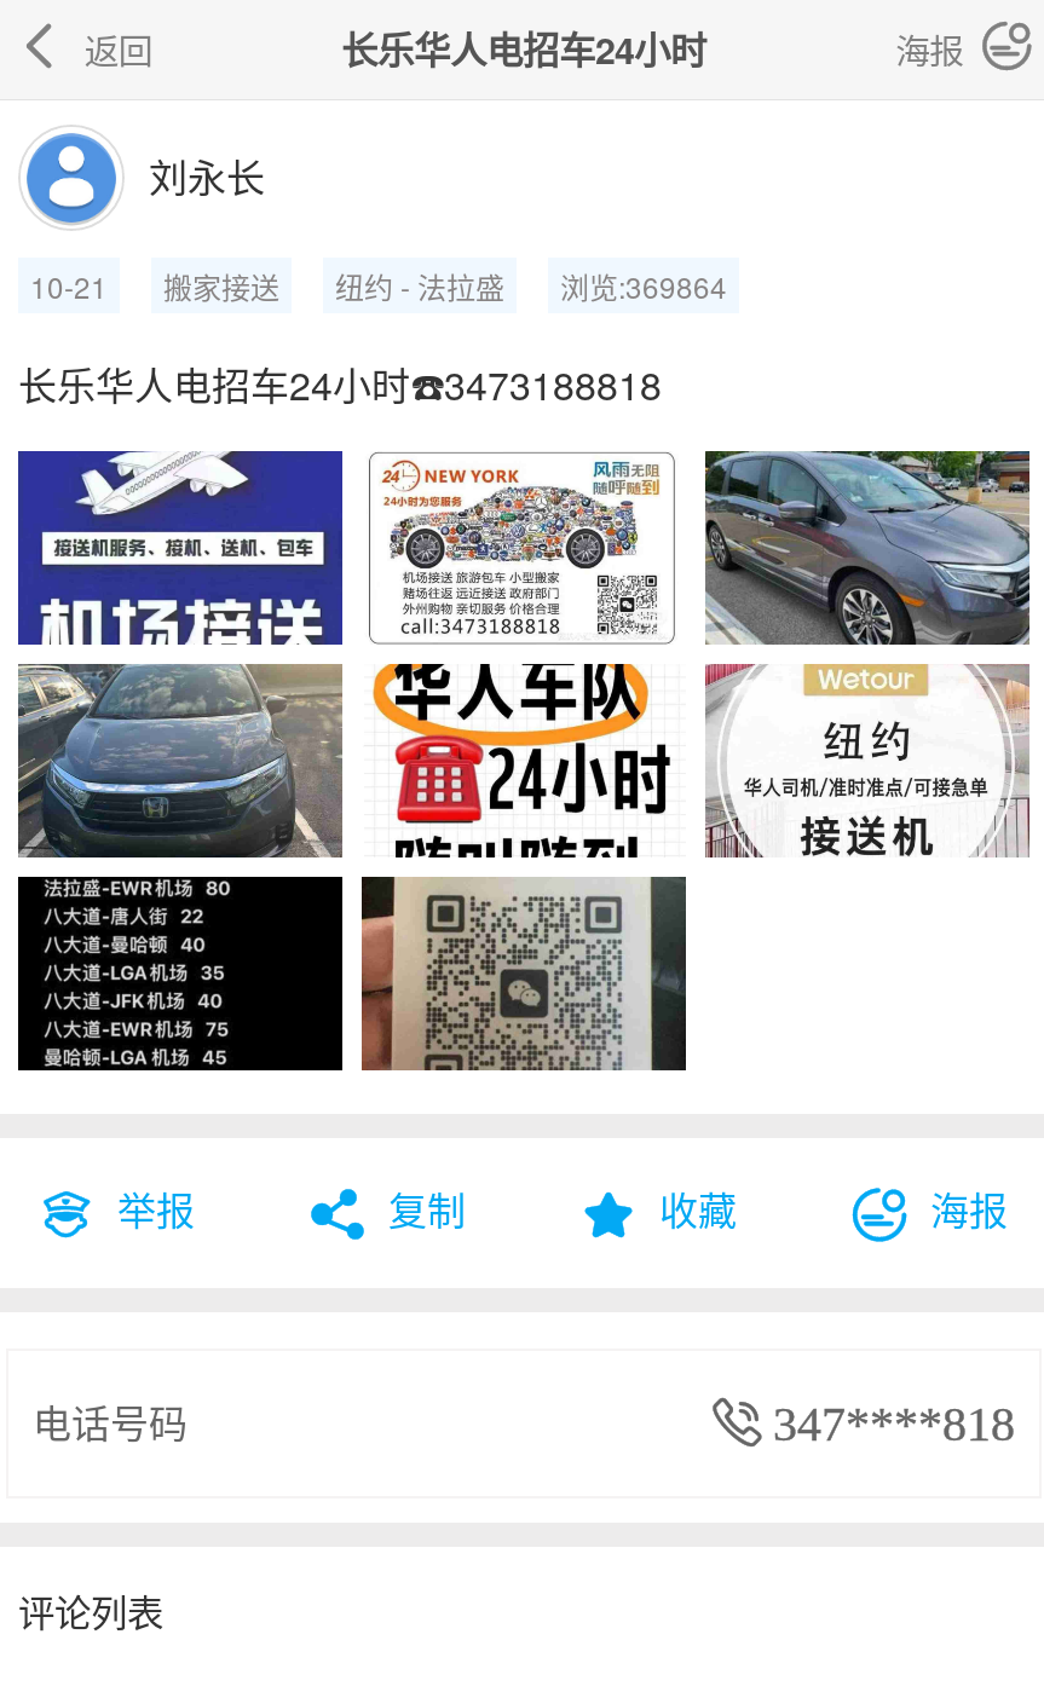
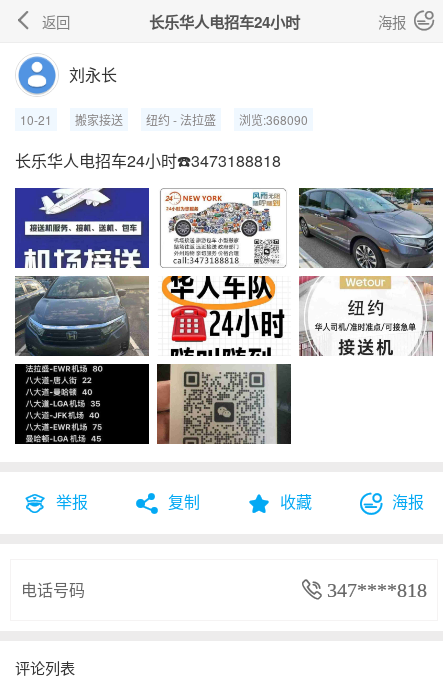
- 10-21 搬家接送 纽约 - 法拉盛 浏览:369864
+ 10-21 搬家接送 纽约 - 法拉盛 浏览:368090
